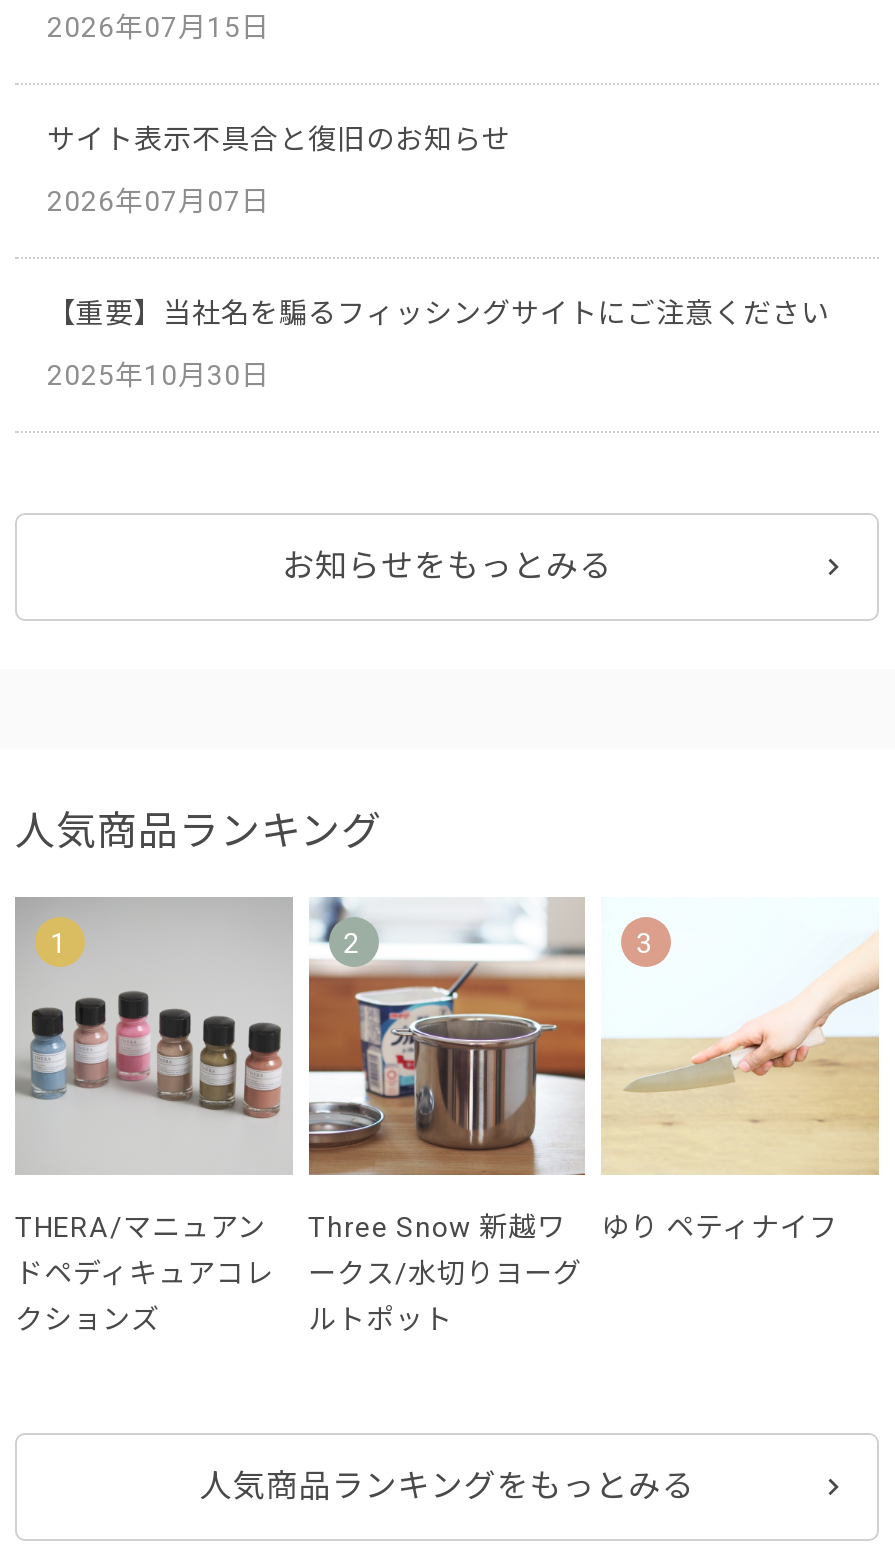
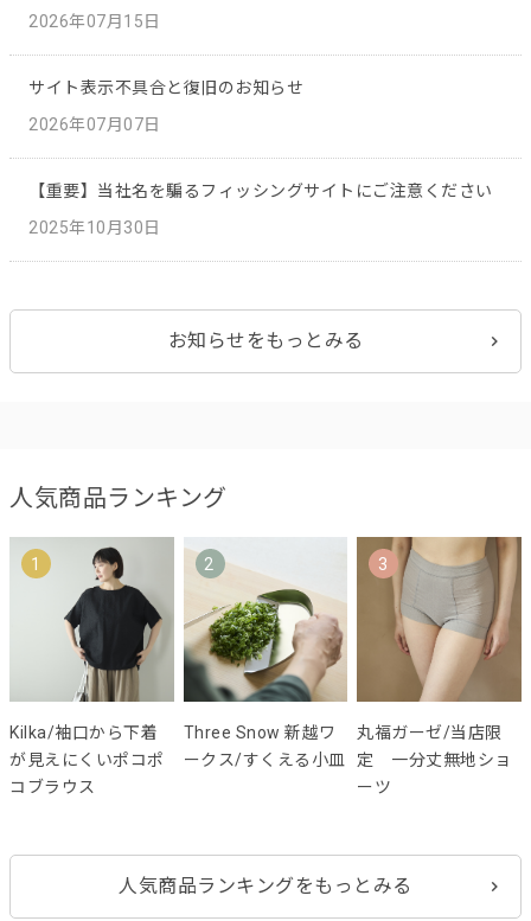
- [image]
- THERA/マニュアン
- ドペディキュアコレ
- クションズ
+ [image]
+ Kilka/袖口から下着
+ が見えにくいポコポ
+ コブラウス

- [image]
- ークス/水切りヨーグ
- ルトポット
+ [image]
+ ークス/すくえる小皿

- [image]
- ゆり ペティナイフ
+ [image]
+ 丸福ガーゼ/当店限
+ 定 一分丈無地ショ
+ ーツ
